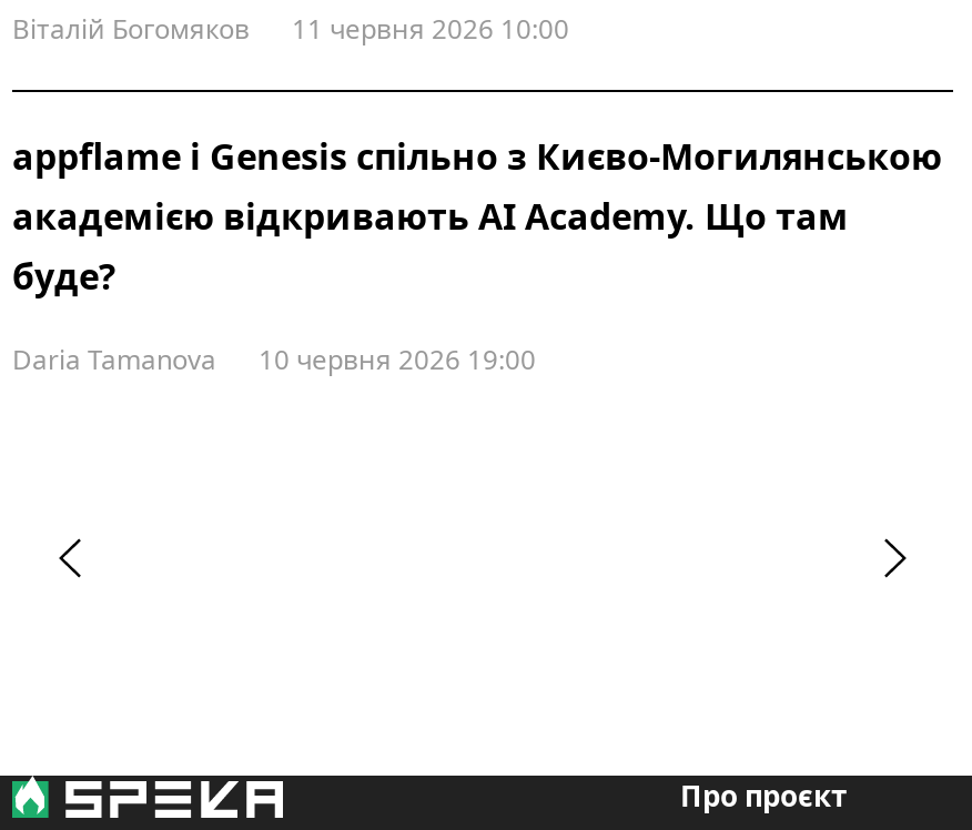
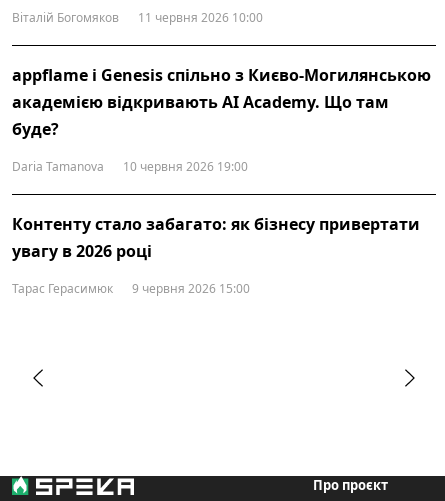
+ Контенту стало забагато: як бізнесу привертати
+ увагу в 2026 році
+ Тарас Герасимюк
+ 9 червня 2026 15:00
